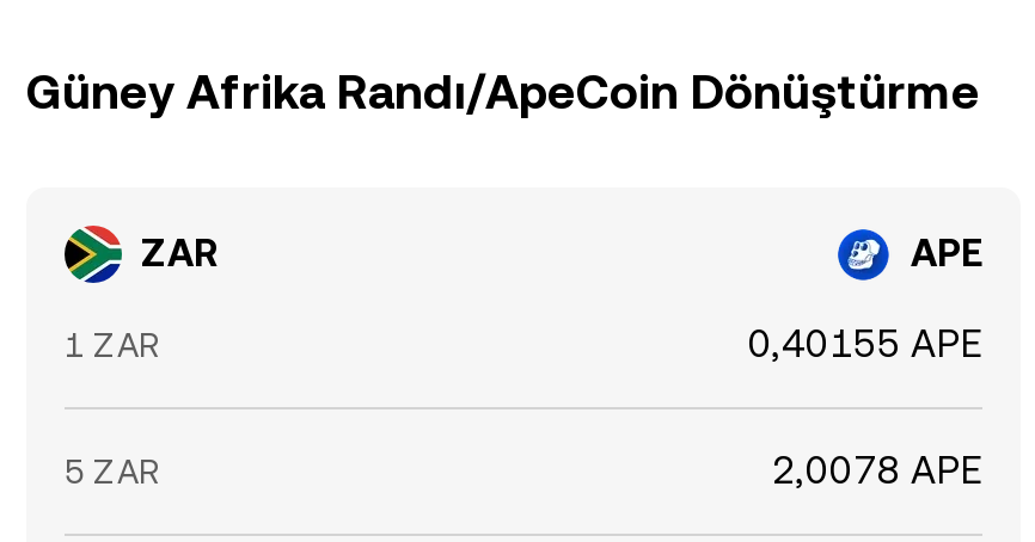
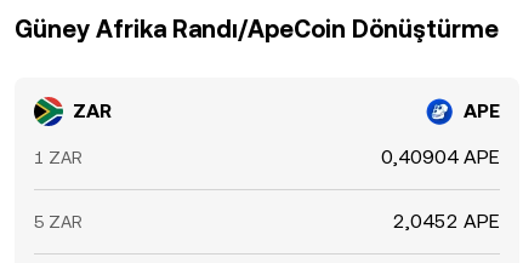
- 0,40155 APE
+ 0,40904 APE

- 2,0078 APE
+ 2,0452 APE
